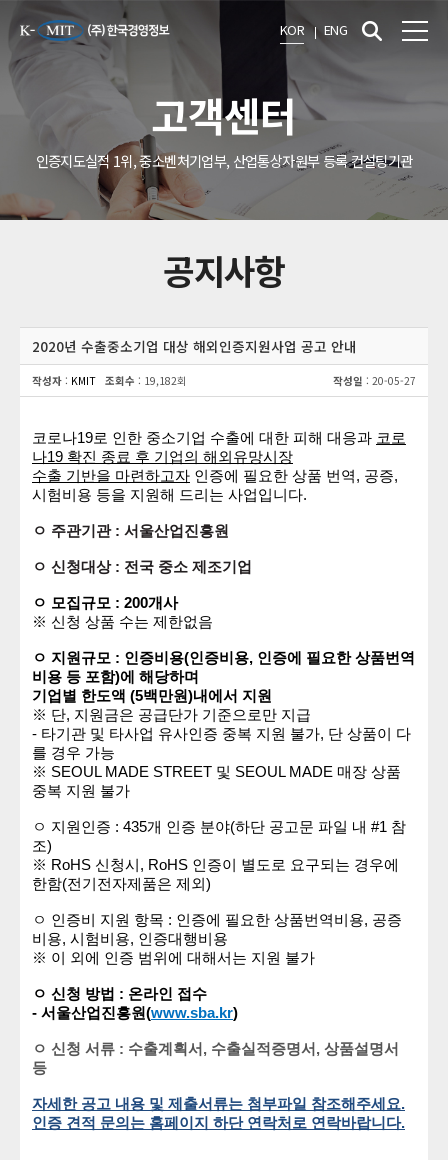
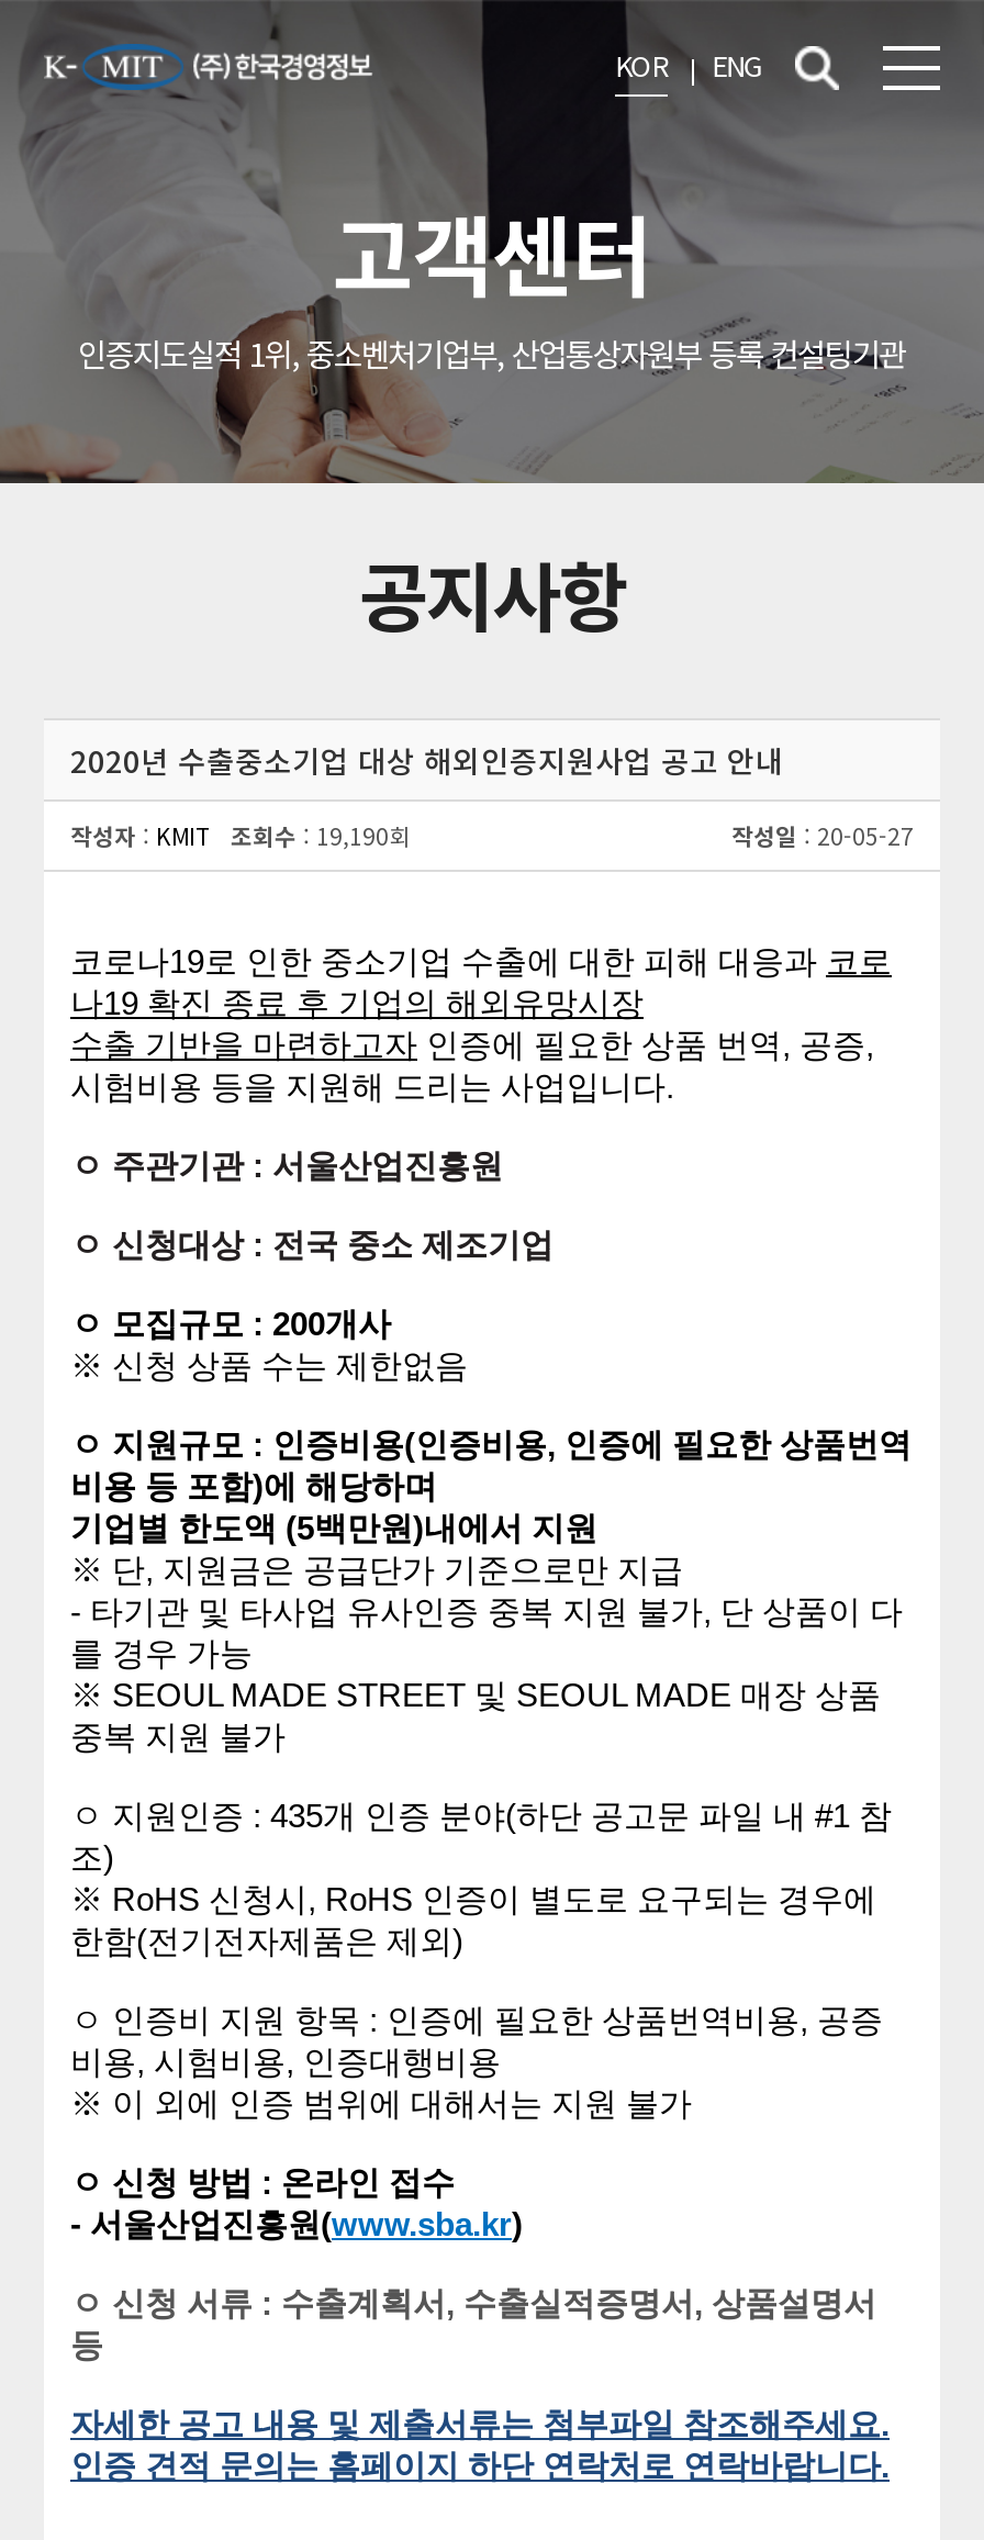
- 작성자: KMIT 조회수: 19,182회
+ 작성자: KMIT 조회수: 19,190회
